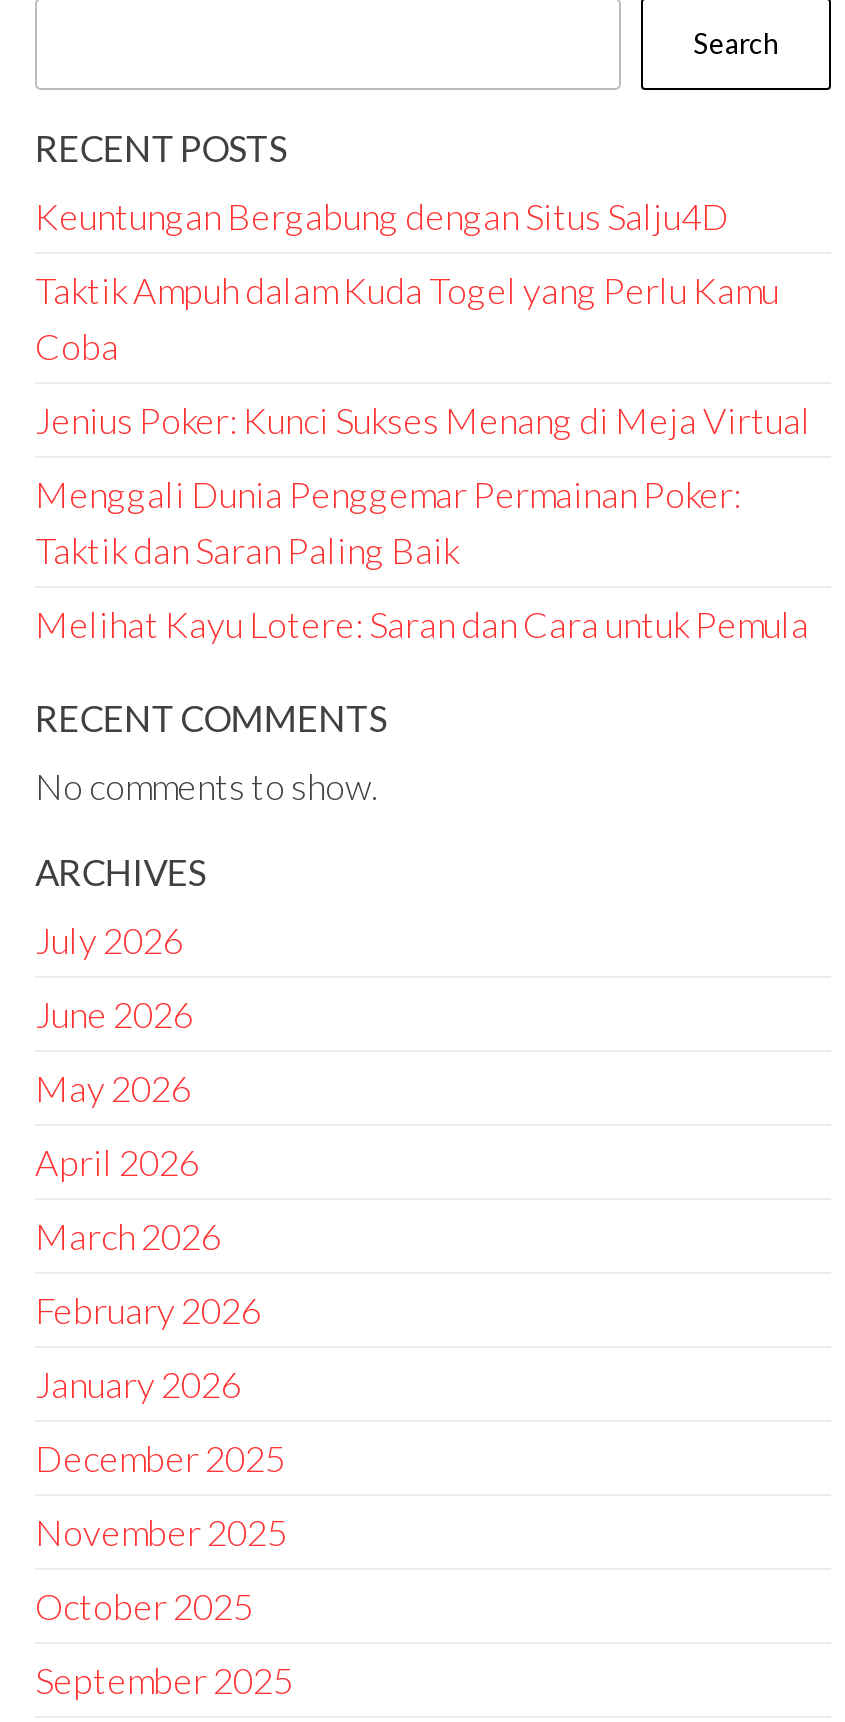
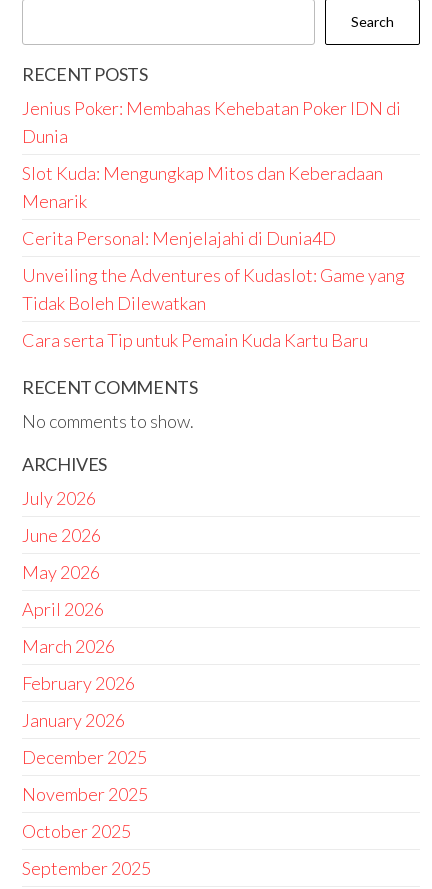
- Keuntungan Bergabung dengan Situs Salju4D
+ Jenius Poker: Membahas Kehebatan Poker IDN di
+ Dunia

- Taktik Ampuh dalam Kuda Togel yang Perlu Kamu
- Coba
+ Slot Kuda: Mengungkap Mitos dan Keberadaan
+ Menarik

- Jenius Poker: Kunci Sukses Menang di Meja Virtual
+ Cerita Personal: Menjelajahi di Dunia4D

- Menggali Dunia Penggemar Permainan Poker:
- Taktik dan Saran Paling Baik
+ Unveiling the Adventures of Kudaslot: Game yang
+ Tidak Boleh Dilewatkan

- Melihat Kayu Lotere: Saran dan Cara untuk Pemula
+ Cara serta Tip untuk Pemain Kuda Kartu Baru
